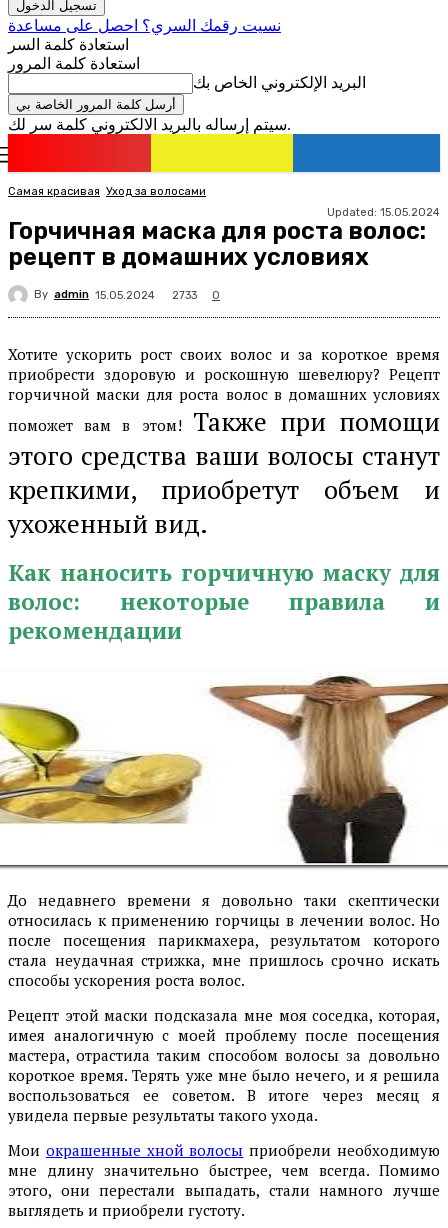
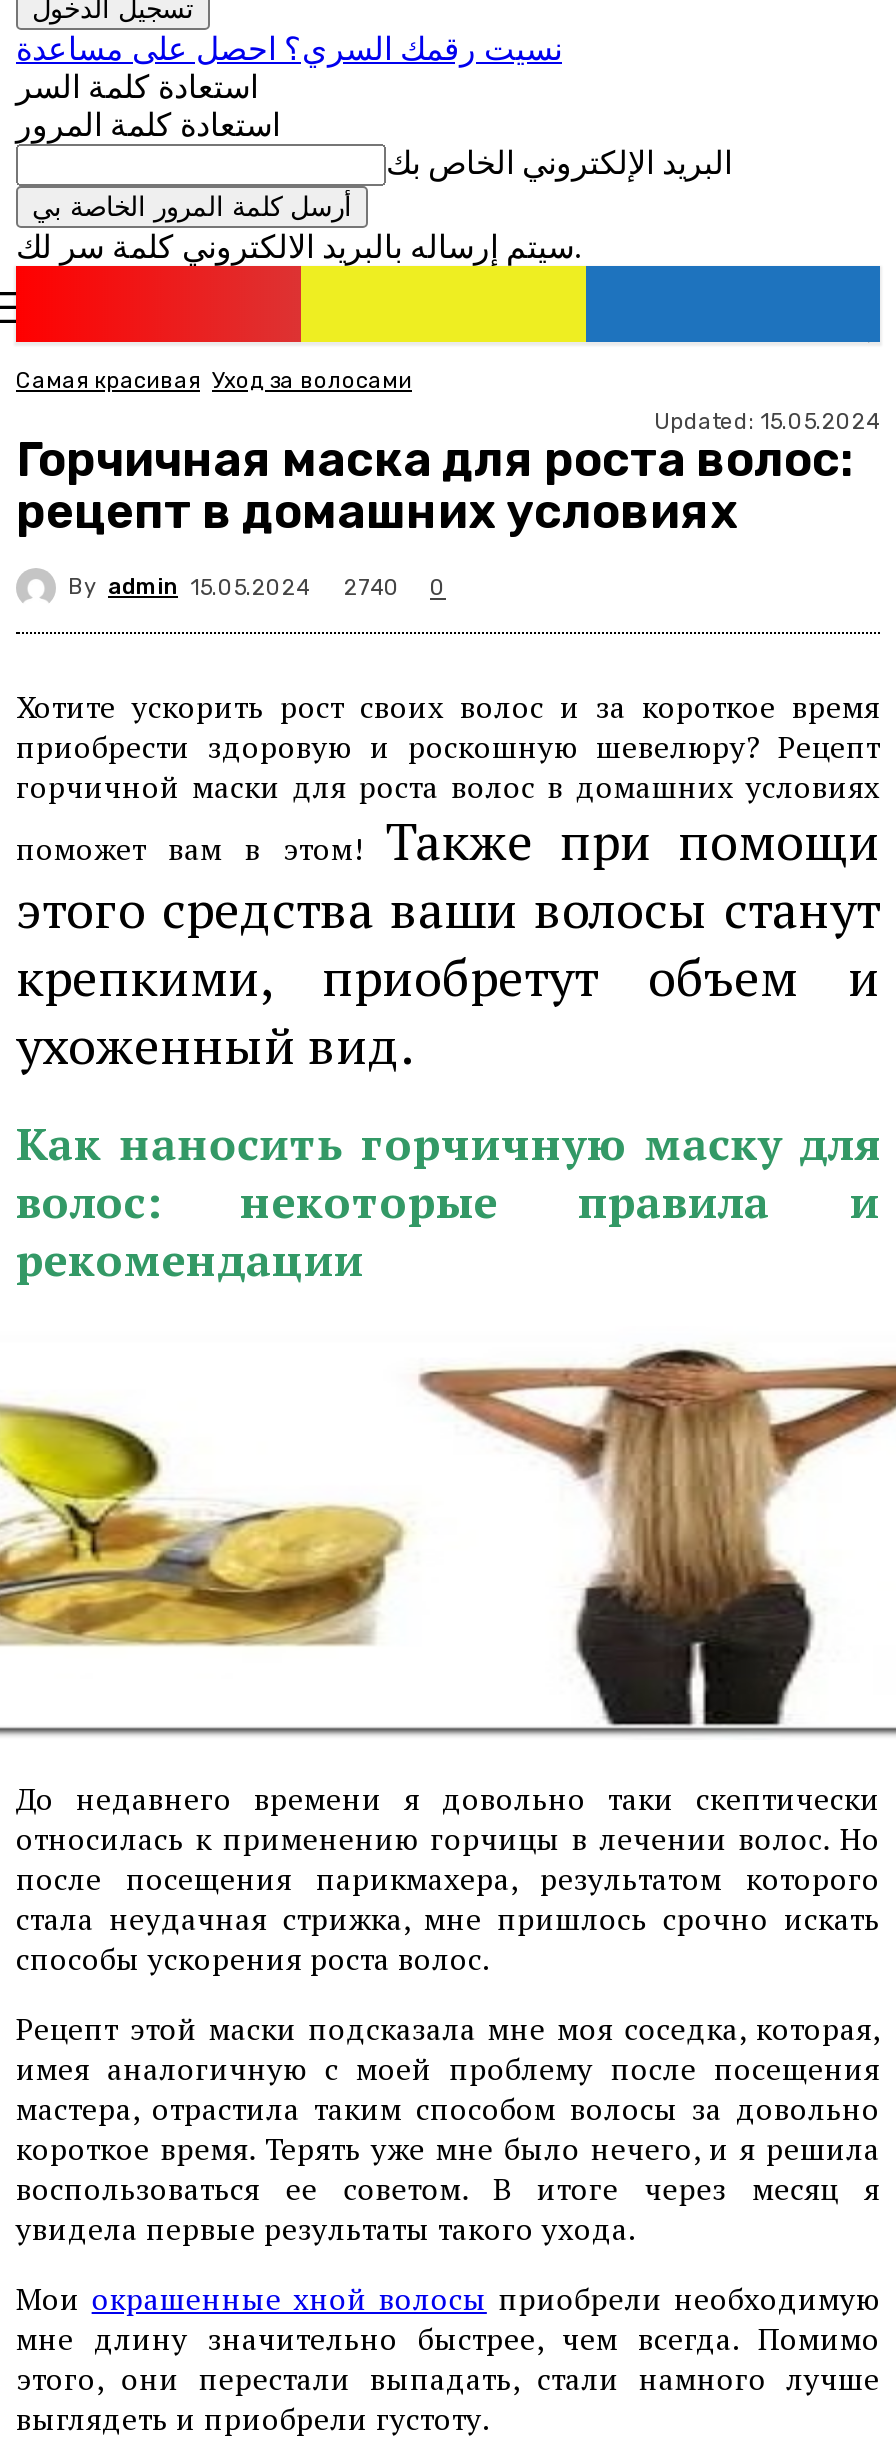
- By admin 15.05.2024 2733 0
+ By admin 15.05.2024 2740 0
